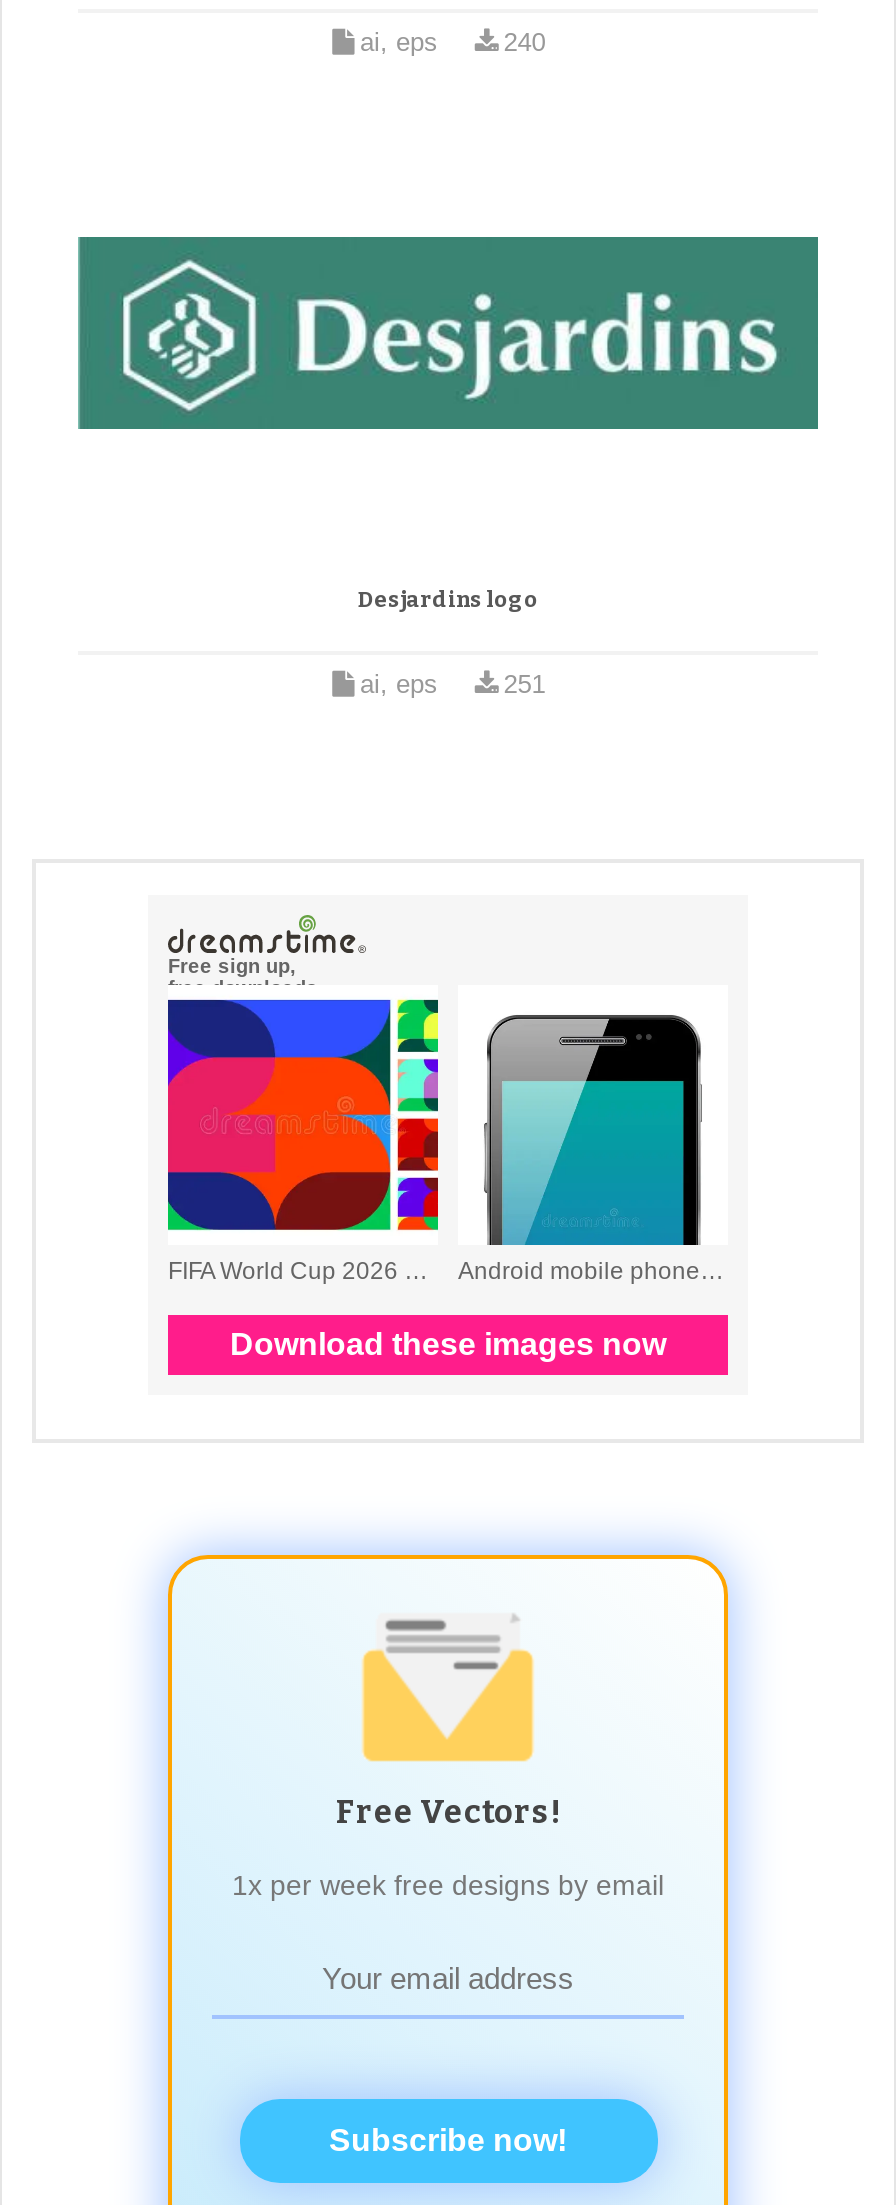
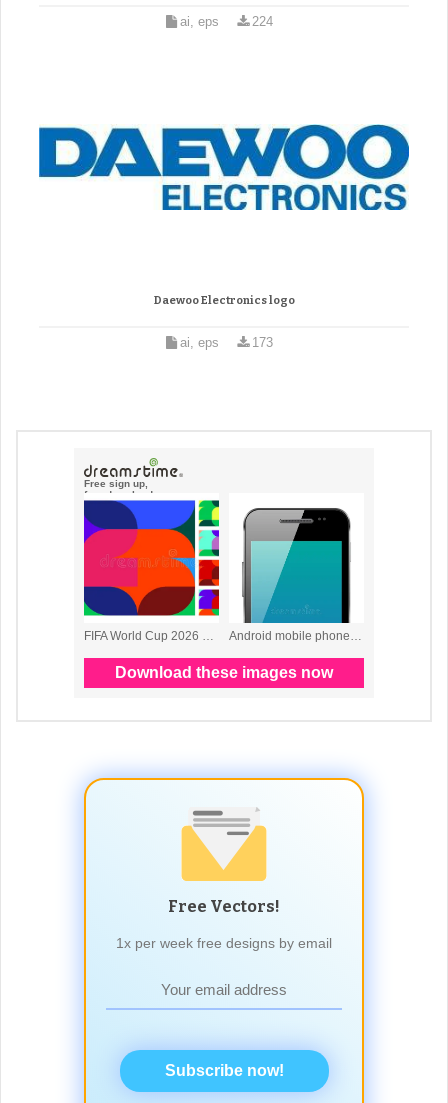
- 240
+ 224

- [image]
+ [image]

- Desjardins logo
+ Daewoo Electronics logo

- 251
+ 173
